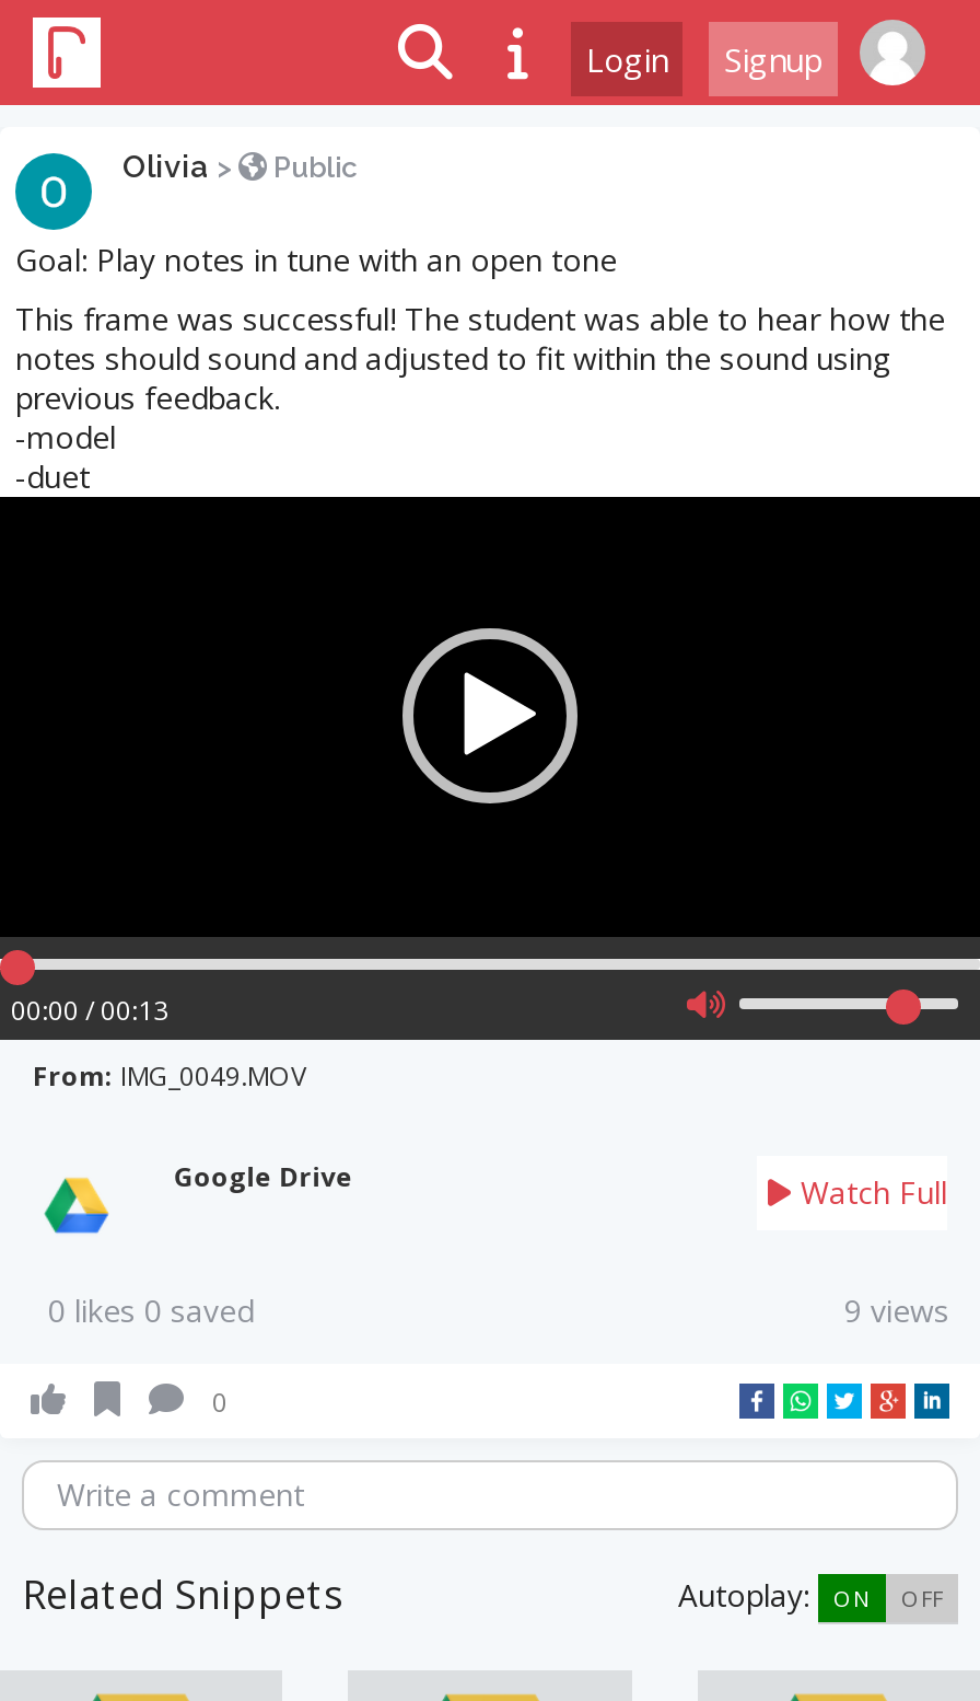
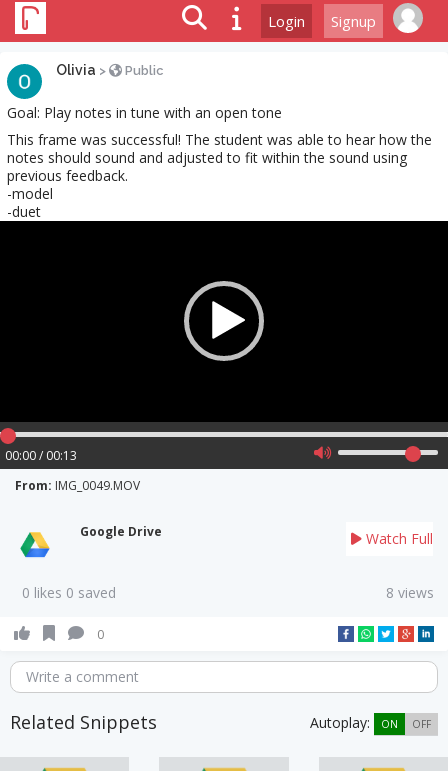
- 9 views
+ 8 views
